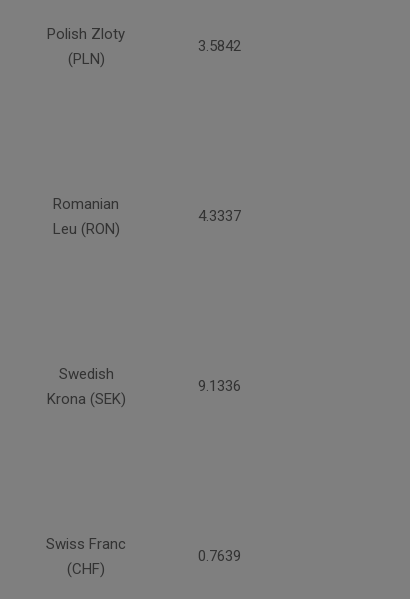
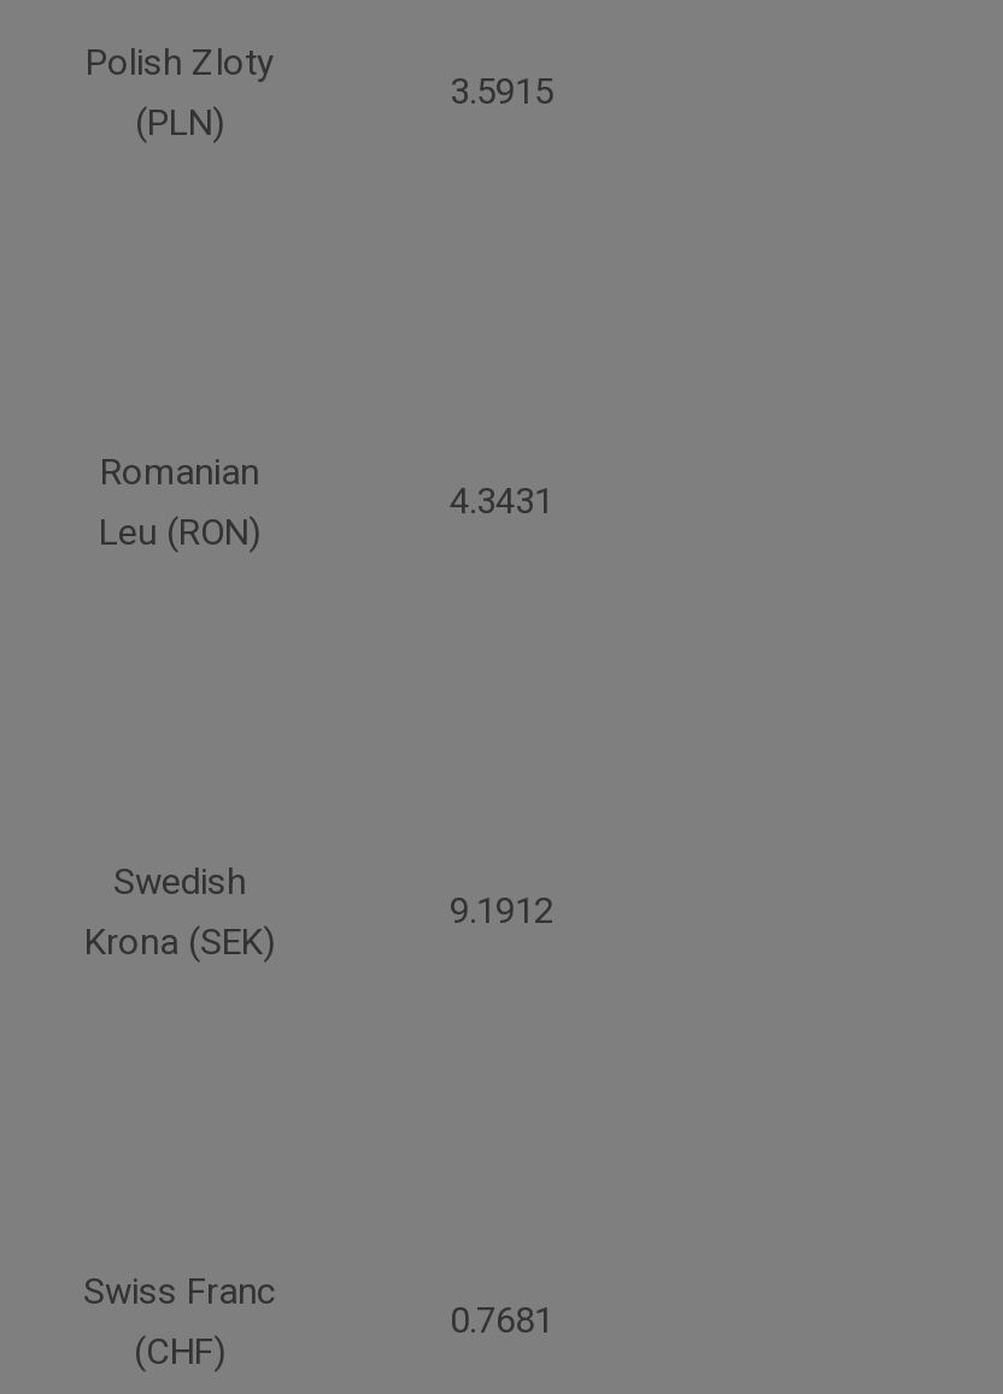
- 3.5842
+ 3.5915

- 4.3337
+ 4.3431

- 9.1336
+ 9.1912

- 0.7639
+ 0.7681
